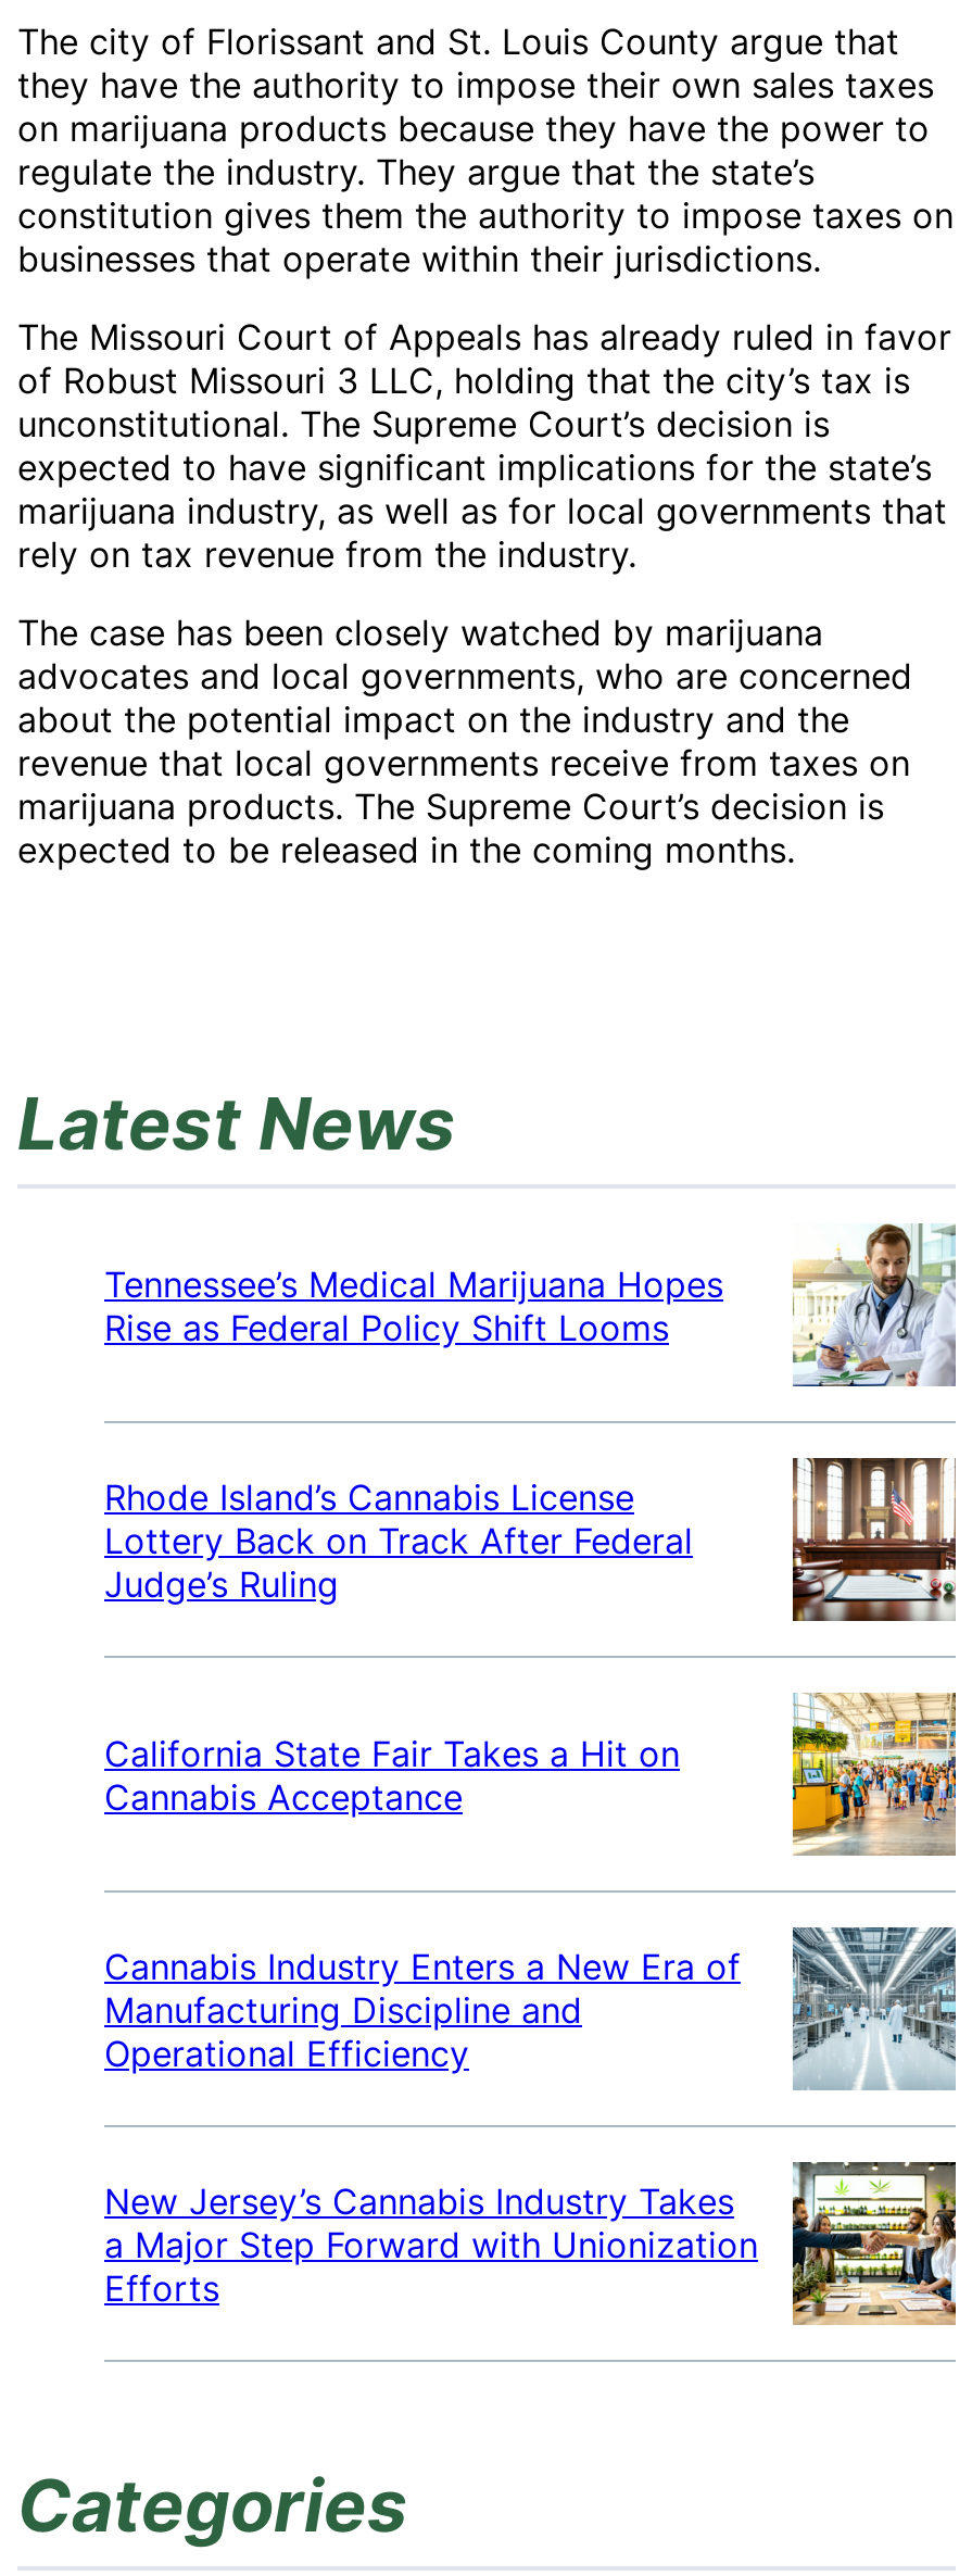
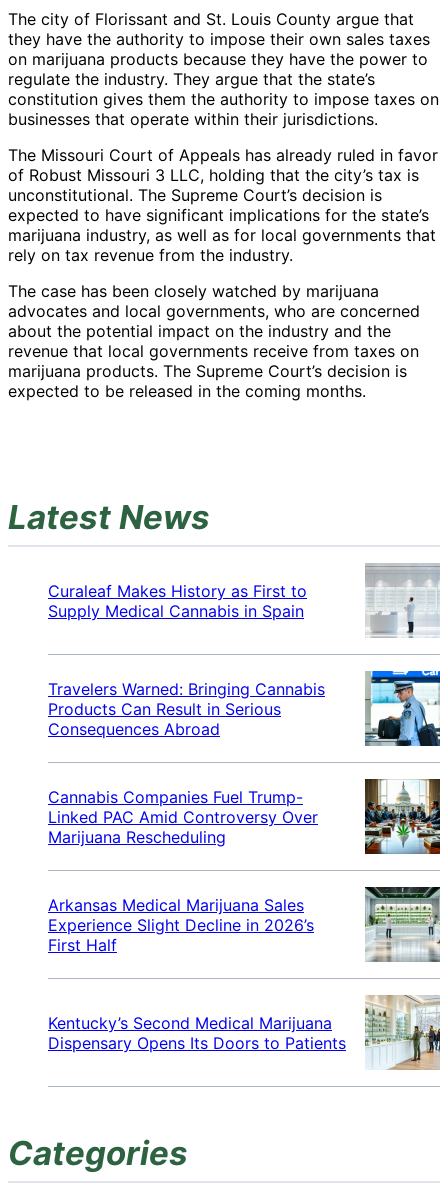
- [image]
+ [image]

- Tennessee’s Medical Marijuana Hopes
- Rise as Federal Policy Shift Looms
+ Curaleaf Makes History as First to
+ Supply Medical Cannabis in Spain

- [image]
+ [image]

- Rhode Island’s Cannabis License
- Lottery Back on Track After Federal
- Judge’s Ruling
+ Travelers Warned: Bringing Cannabis
+ Products Can Result in Serious
+ Consequences Abroad

- [image]
+ [image]

- California State Fair Takes a Hit on
- Cannabis Acceptance
+ Cannabis Companies Fuel Trump-
+ Linked PAC Amid Controversy Over
+ Marijuana Rescheduling

- [image]
+ [image]

- Cannabis Industry Enters a New Era of
- Manufacturing Discipline and
- Operational Efficiency
+ Arkansas Medical Marijuana Sales
+ Experience Slight Decline in 2026’s
+ First Half

- [image]
- New Jersey’s Cannabis Industry Takes
- a Major Step Forward with Unionization
- Efforts
+ [image]
+ Kentucky’s Second Medical Marijuana
+ Dispensary Opens Its Doors to Patients
